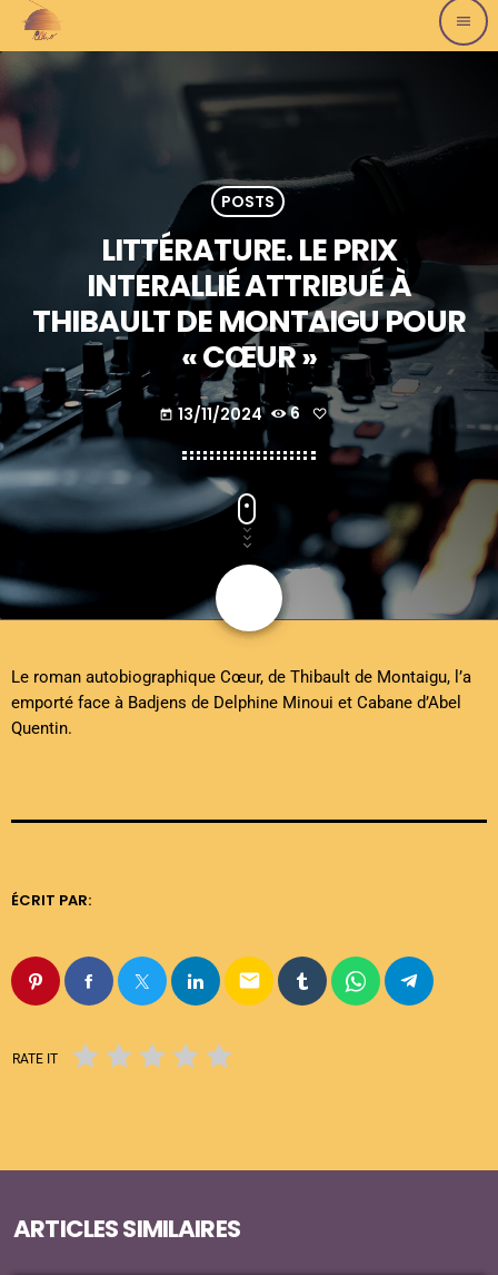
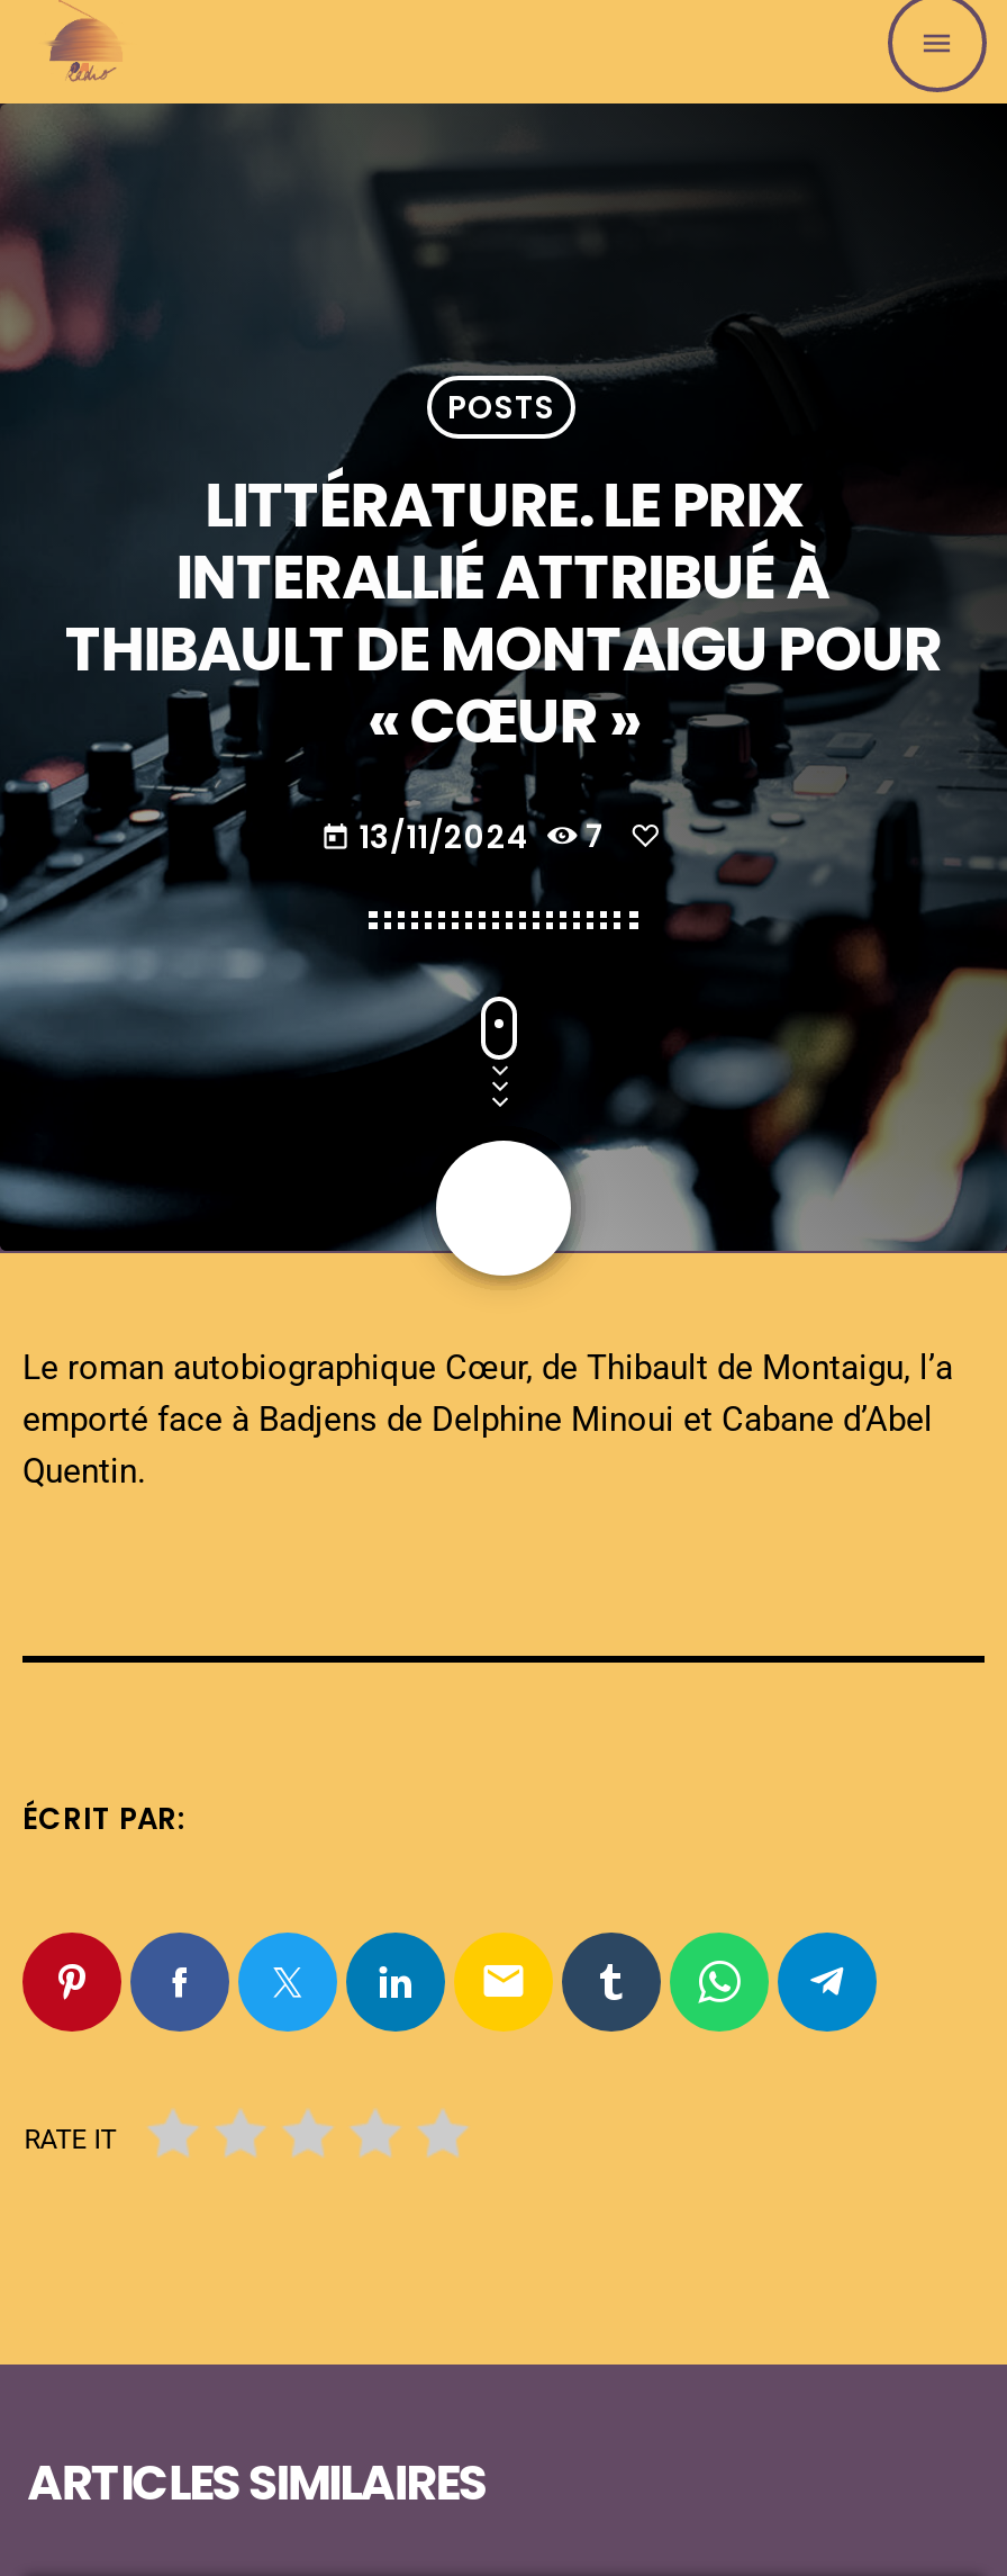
- 6
+ 7
